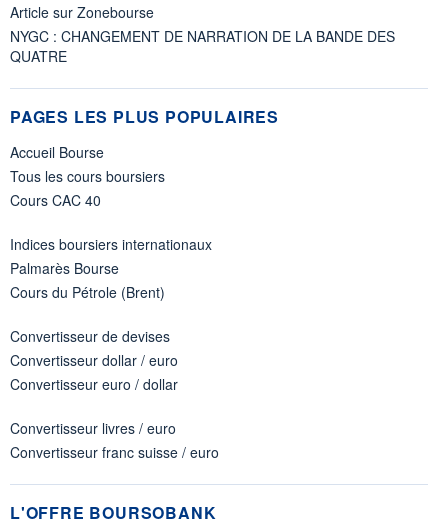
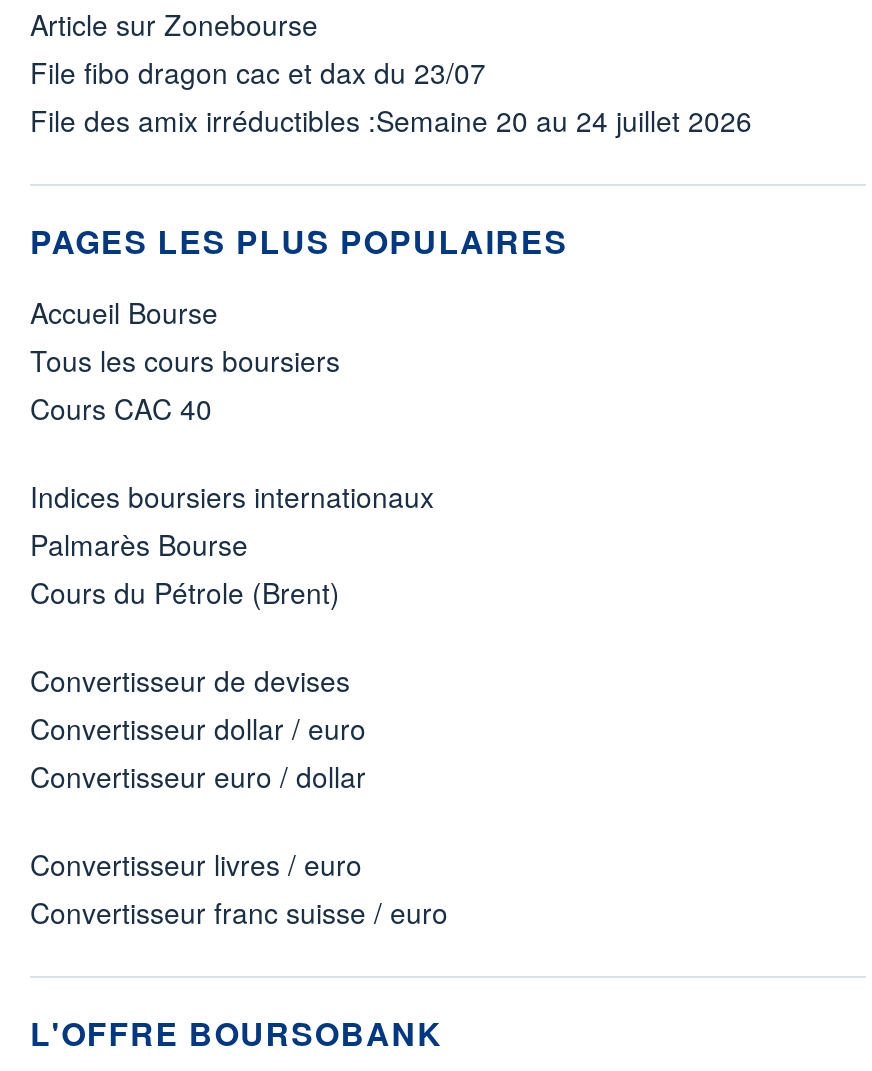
- NYGC : CHANGEMENT DE NARRATION DE LA BANDE DES
- QUATRE
+ File fibo dragon cac et dax du 23/07
+ File des amix irréductibles :Semaine 20 au 24 juillet 2026
